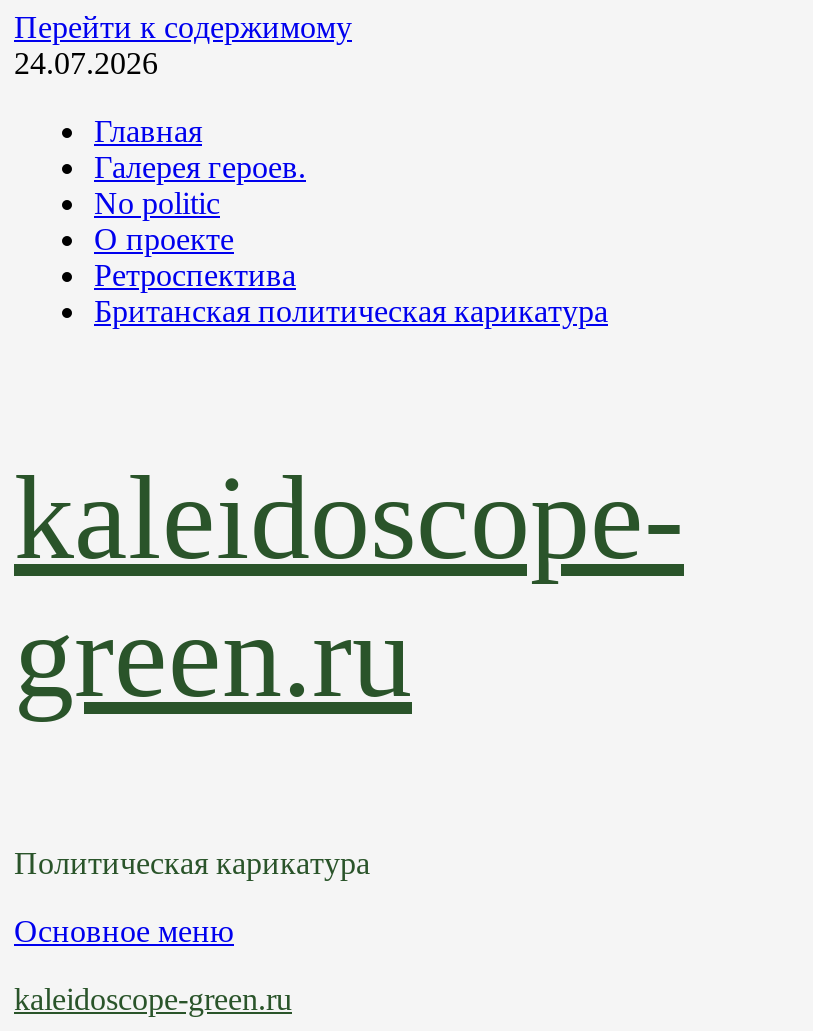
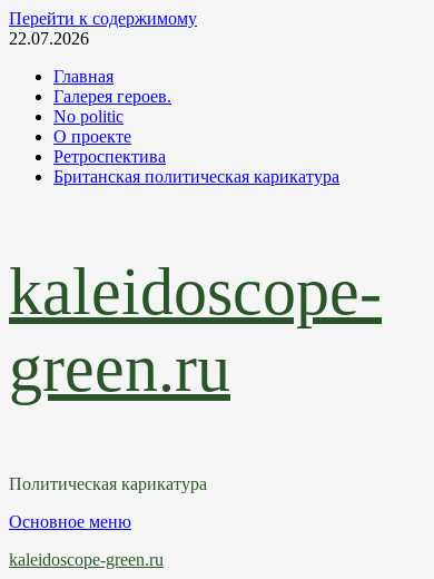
- 24.07.2026
+ 22.07.2026
